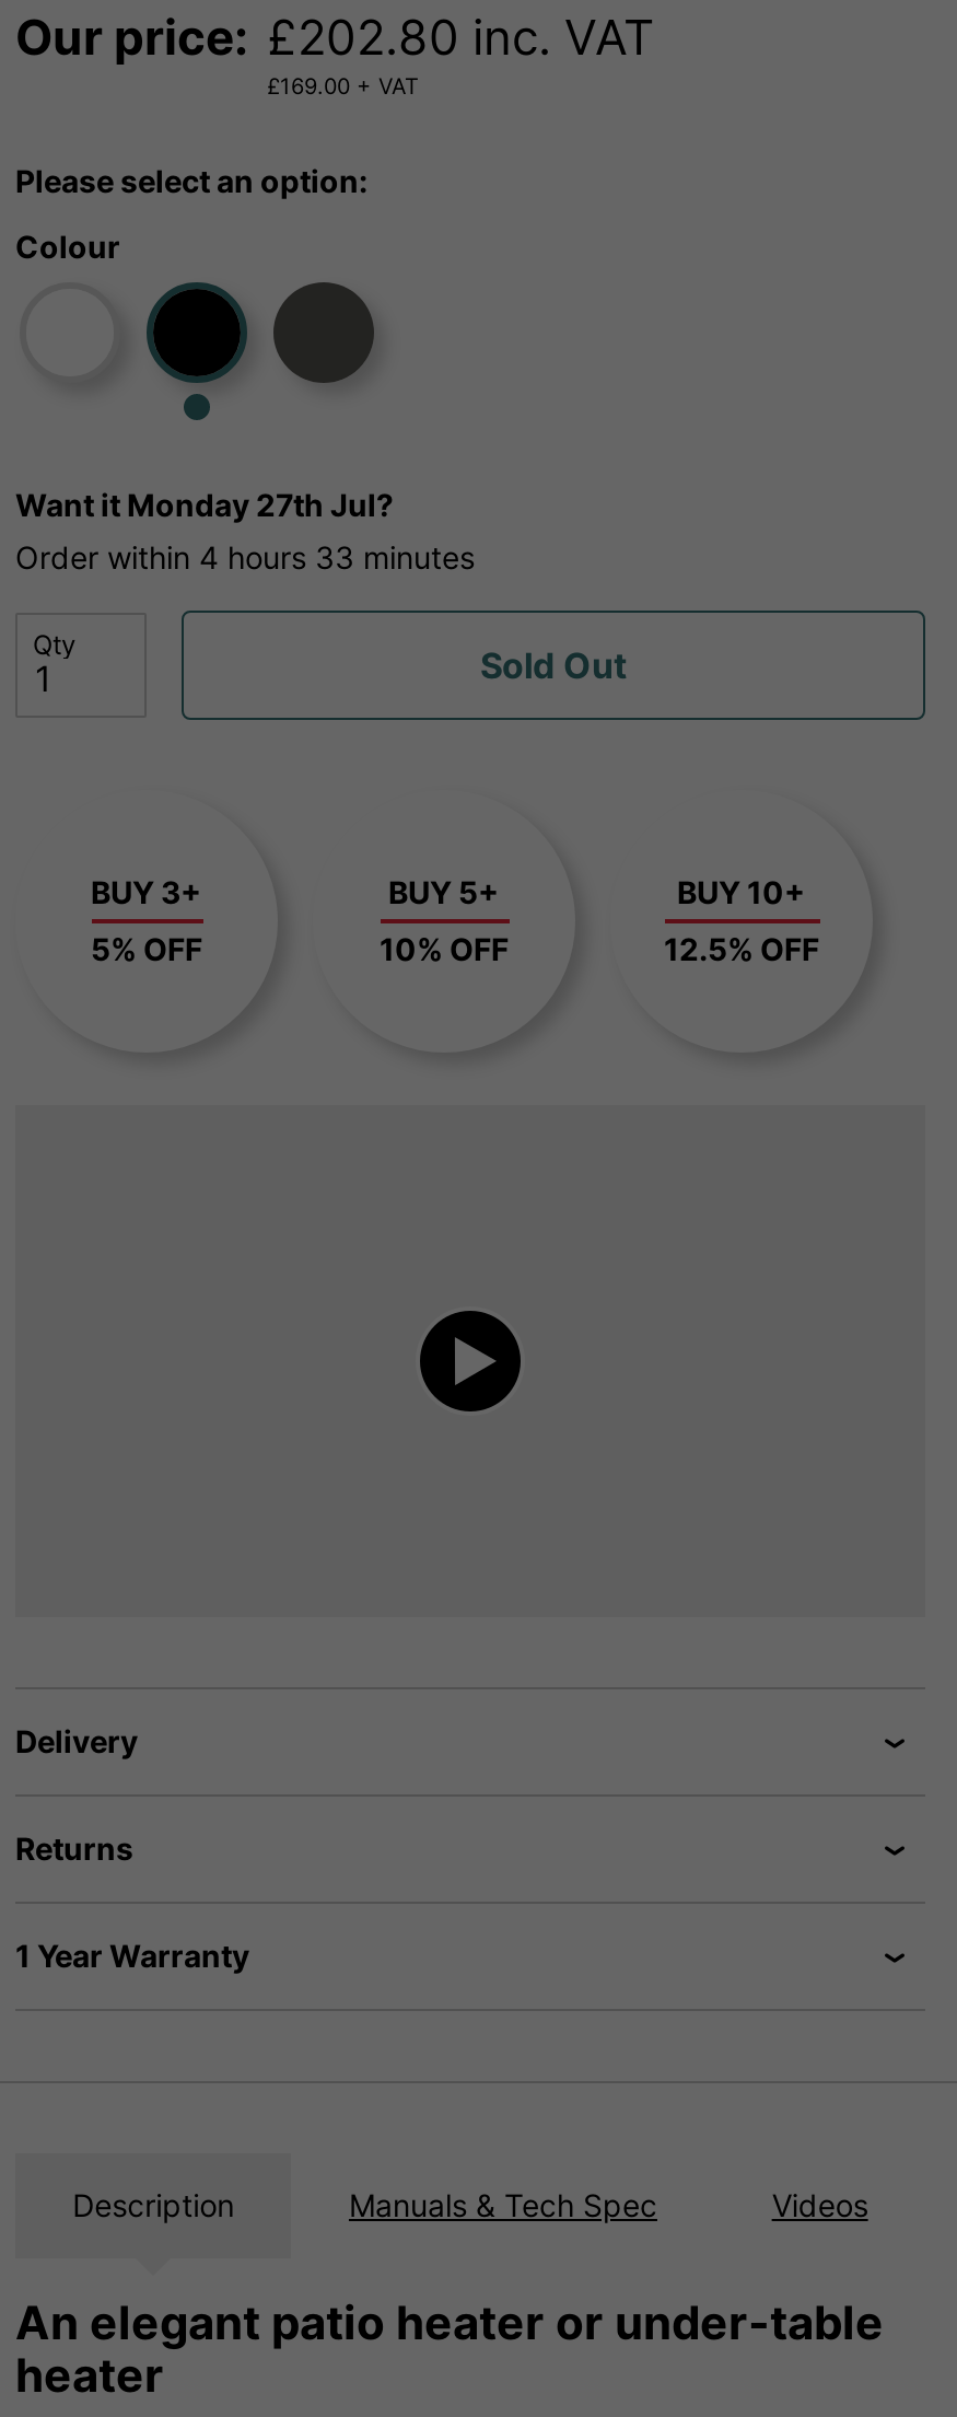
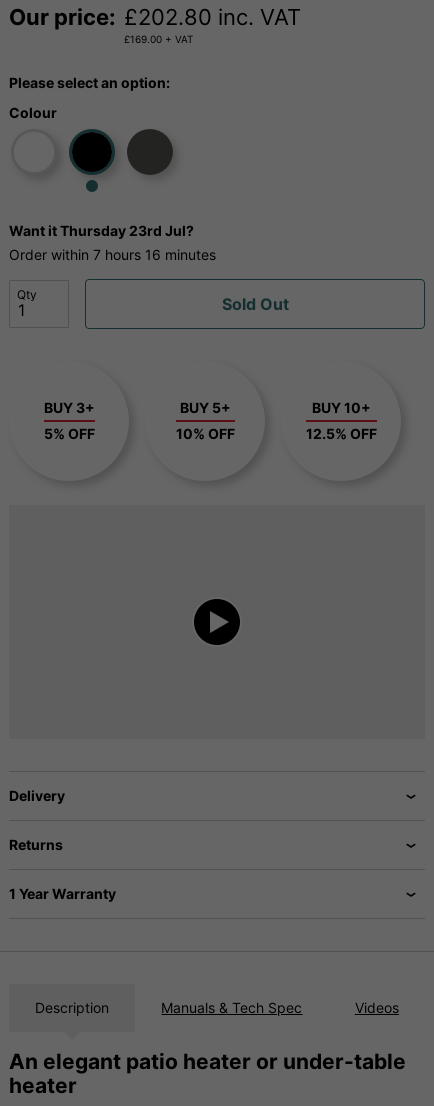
- Want it Monday 27th Jul?
+ Want it Thursday 23rd Jul?

- Order within 4 hours 33 minutes
+ Order within 7 hours 16 minutes
